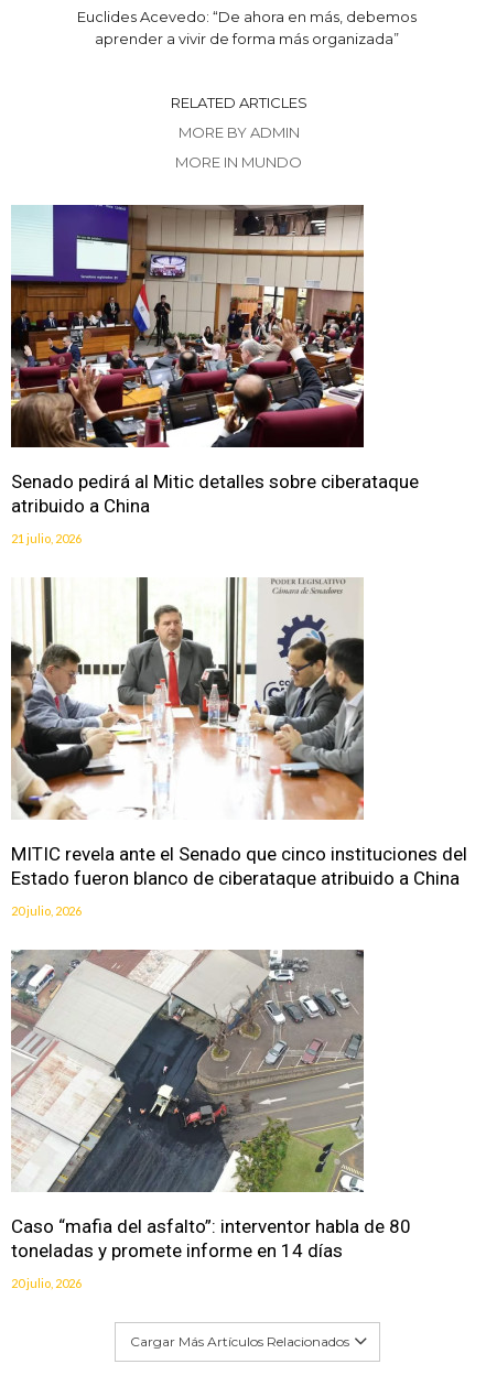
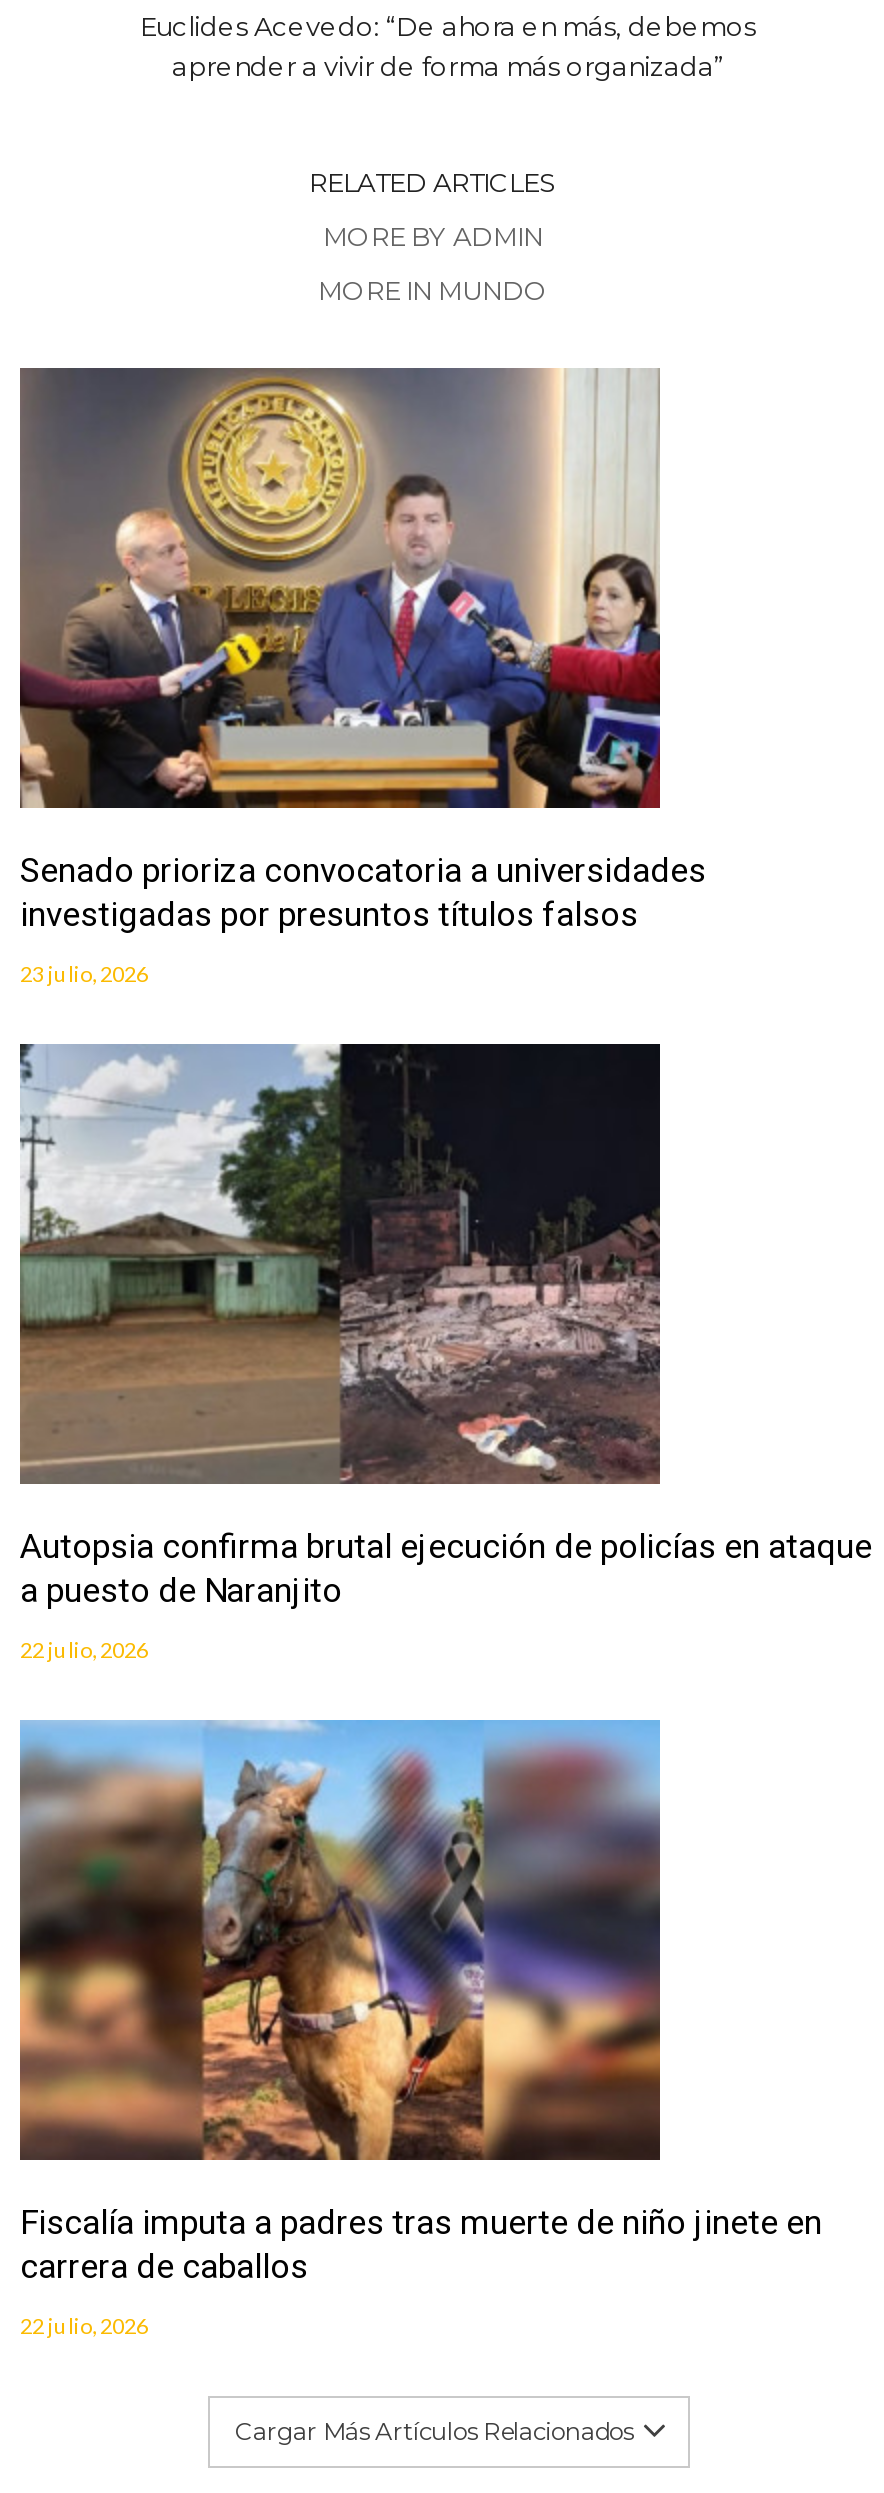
- [image]
- Senado pedirá al Mitic detalles sobre ciberataque
- atribuido a China
+ [image]
+ Senado prioriza convocatoria a universidades
+ investigadas por presuntos títulos falsos

- 21 julio, 2026
+ 23 julio, 2026

- [image]
- MITIC revela ante el Senado que cinco instituciones del
- Estado fueron blanco de ciberataque atribuido a China
+ [image]
+ Autopsia confirma brutal ejecución de policías en ataque
+ a puesto de Naranjito

- 20 julio, 2026
+ 22 julio, 2026

- [image]
- Caso “mafia del asfalto”: interventor habla de 80
- toneladas y promete informe en 14 días
+ [image]
+ Fiscalía imputa a padres tras muerte de niño jinete en
+ carrera de caballos

- 20 julio, 2026
+ 22 julio, 2026
